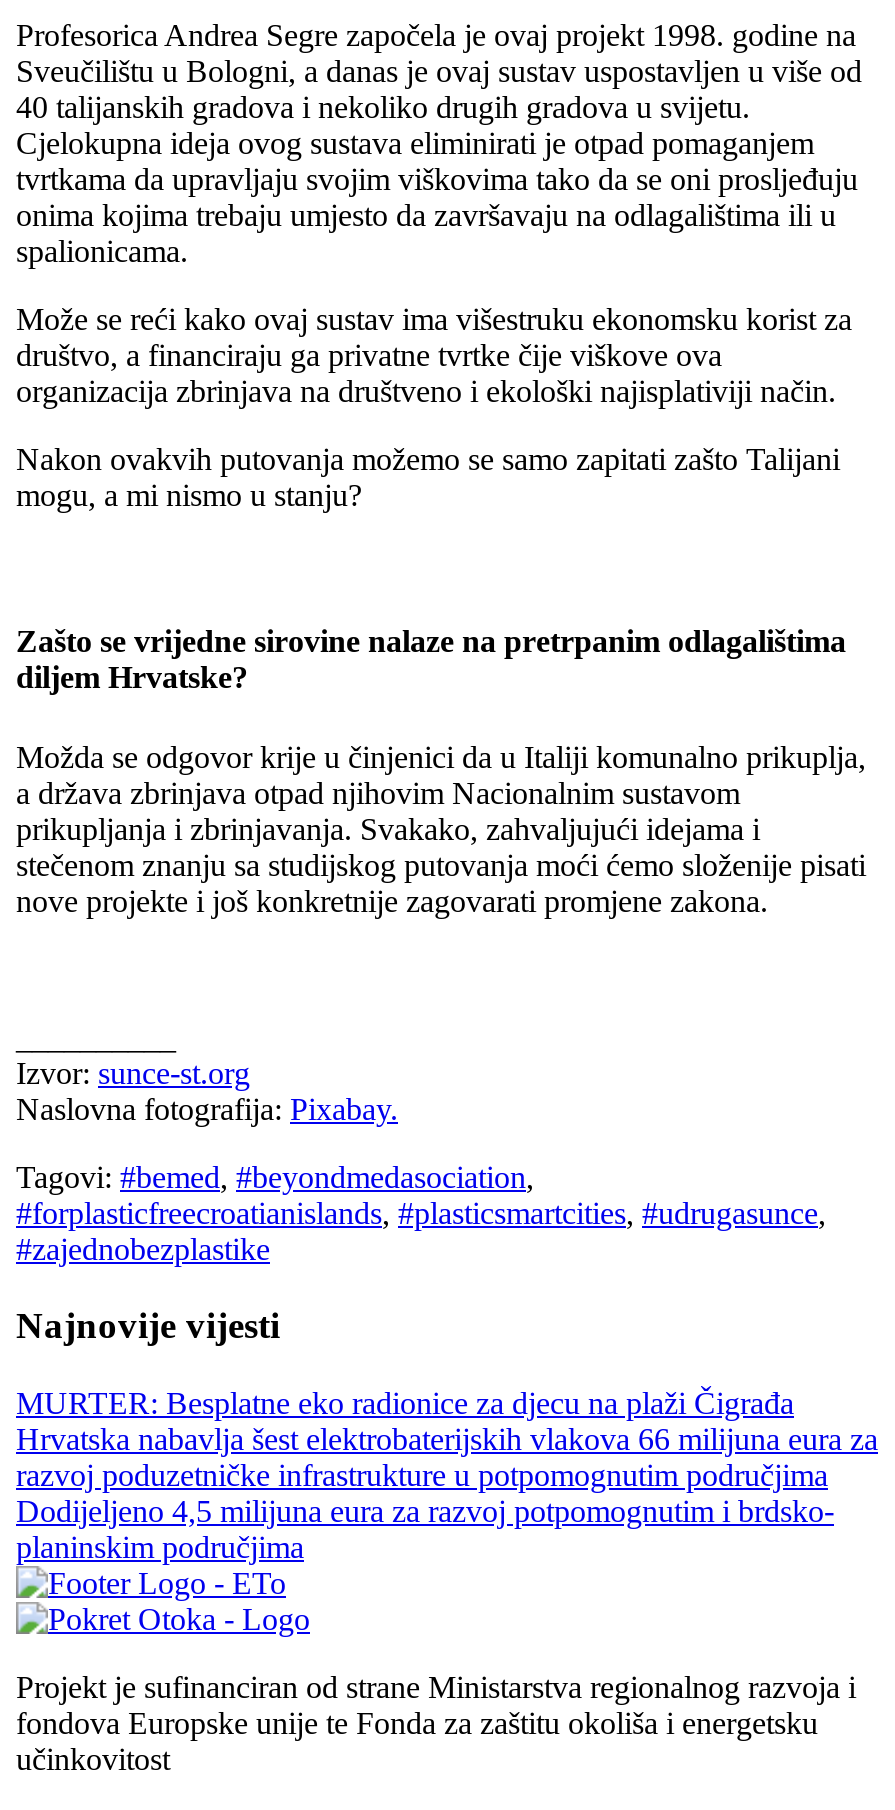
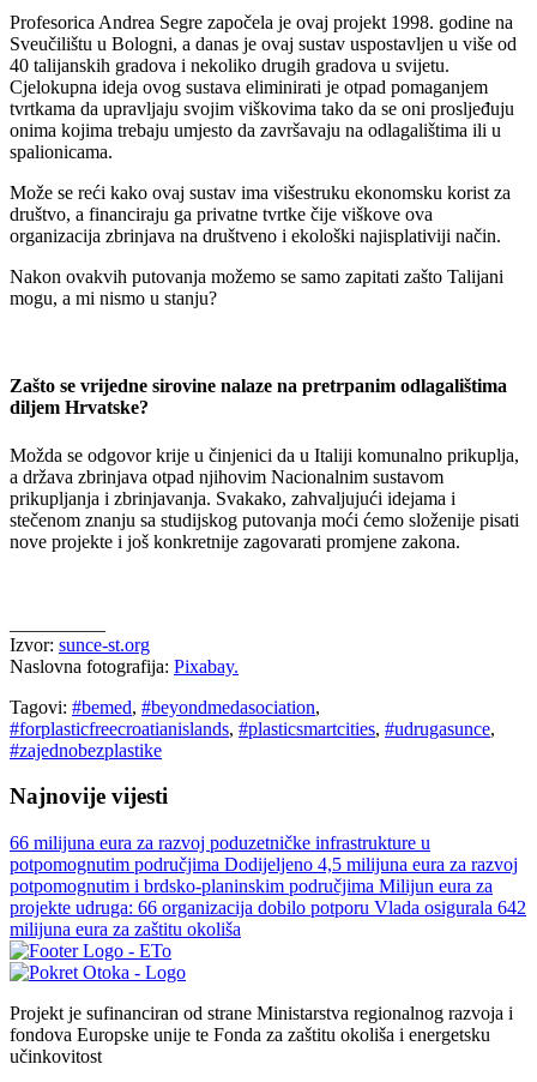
- MURTER: Besplatne eko radionice za djecu na plaži Čigrađa
- Hrvatska nabavlja šest elektrobaterijskih vlakova 66 milijuna eura za
- razvoj poduzetničke infrastrukture u potpomognutim područjima
- Dodijeljeno 4,5 milijuna eura za razvoj potpomognutim i brdsko-
- planinskim područjima
+ 66 milijuna eura za razvoj poduzetničke infrastrukture u
+ potpomognutim područjima Dodijeljeno 4,5 milijuna eura za razvoj
+ potpomognutim i brdsko-planinskim područjima Milijun eura za
+ projekte udruga: 66 organizacija dobilo potporu Vlada osigurala 642
+ milijuna eura za zaštitu okoliša
